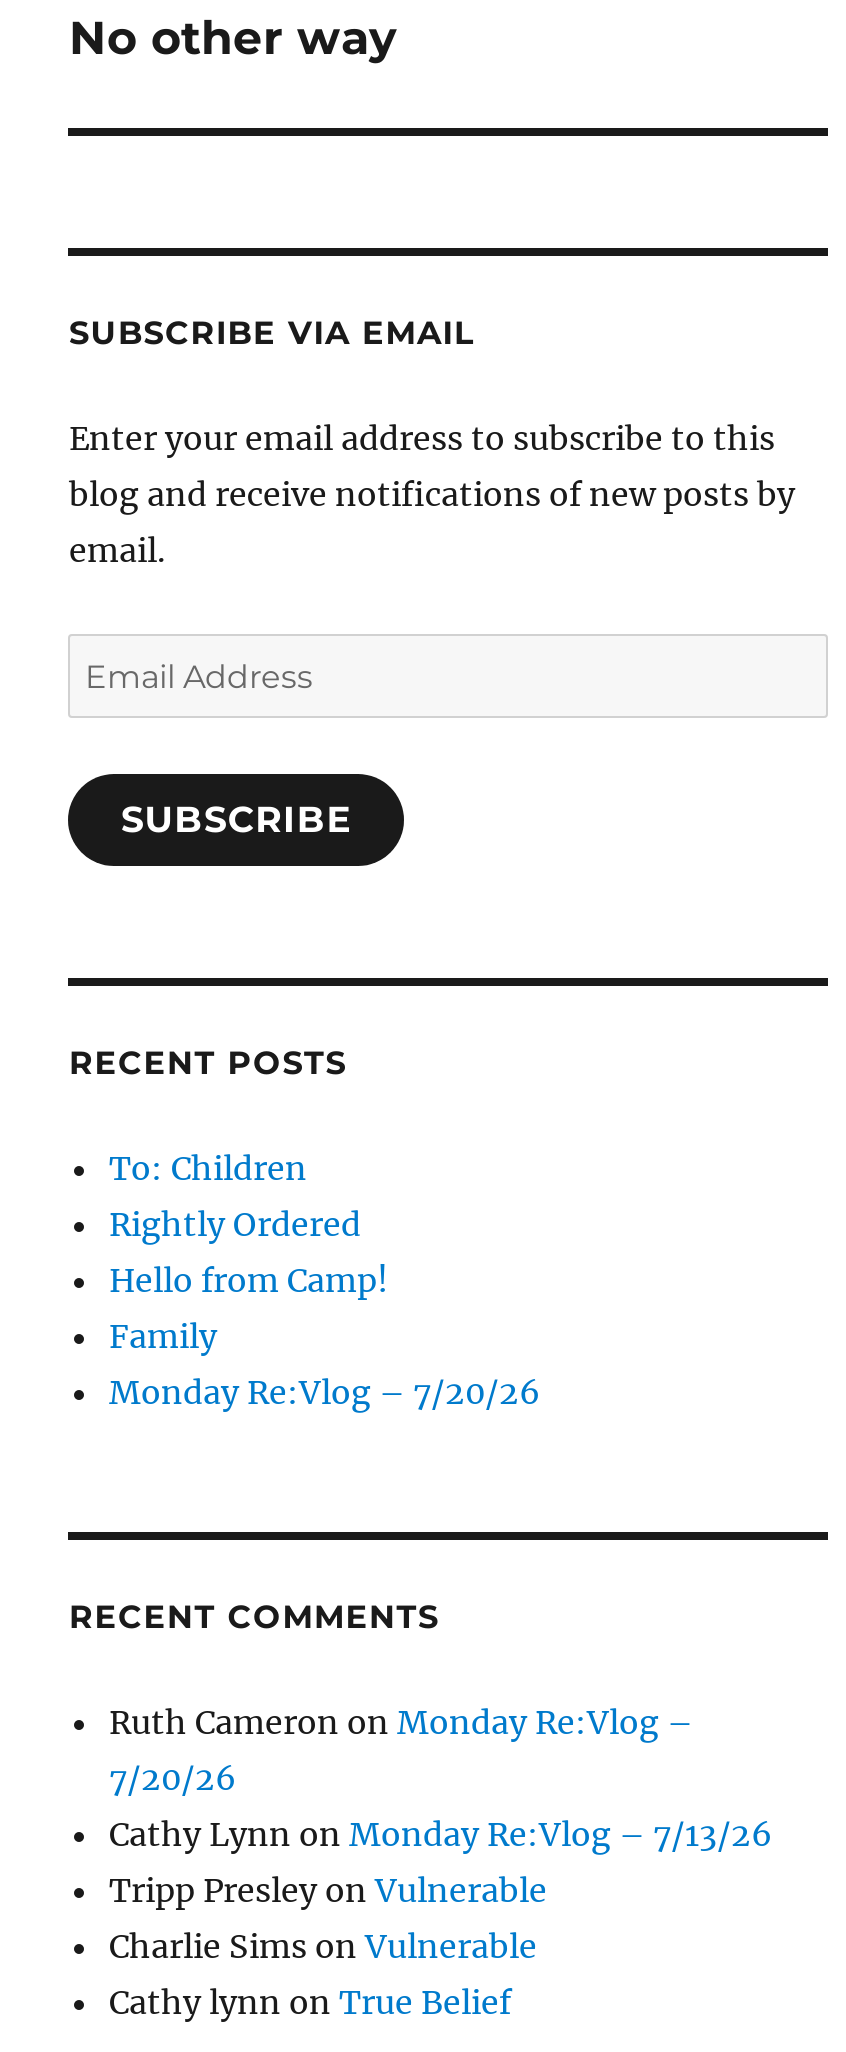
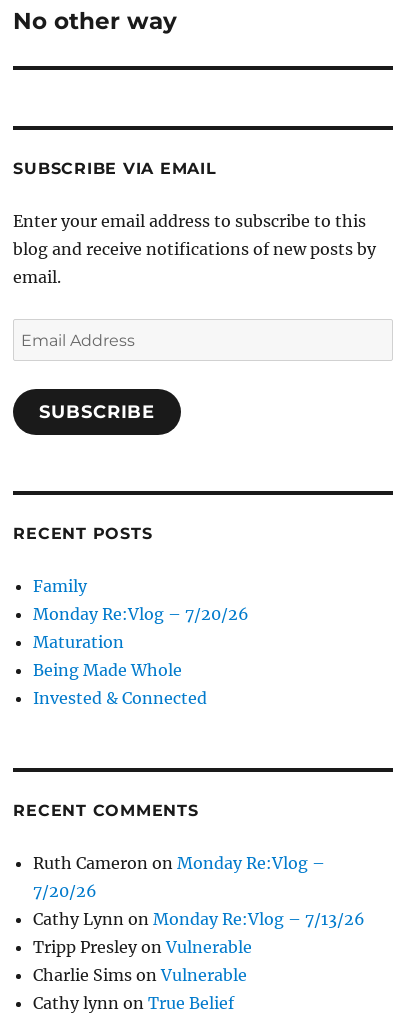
- To: Children
- Rightly Ordered
- Hello from Camp!

moved up: Family | Monday Re:Vlog – 7/20/26

+ Maturation
+ Being Made Whole
+ Invested & Connected
